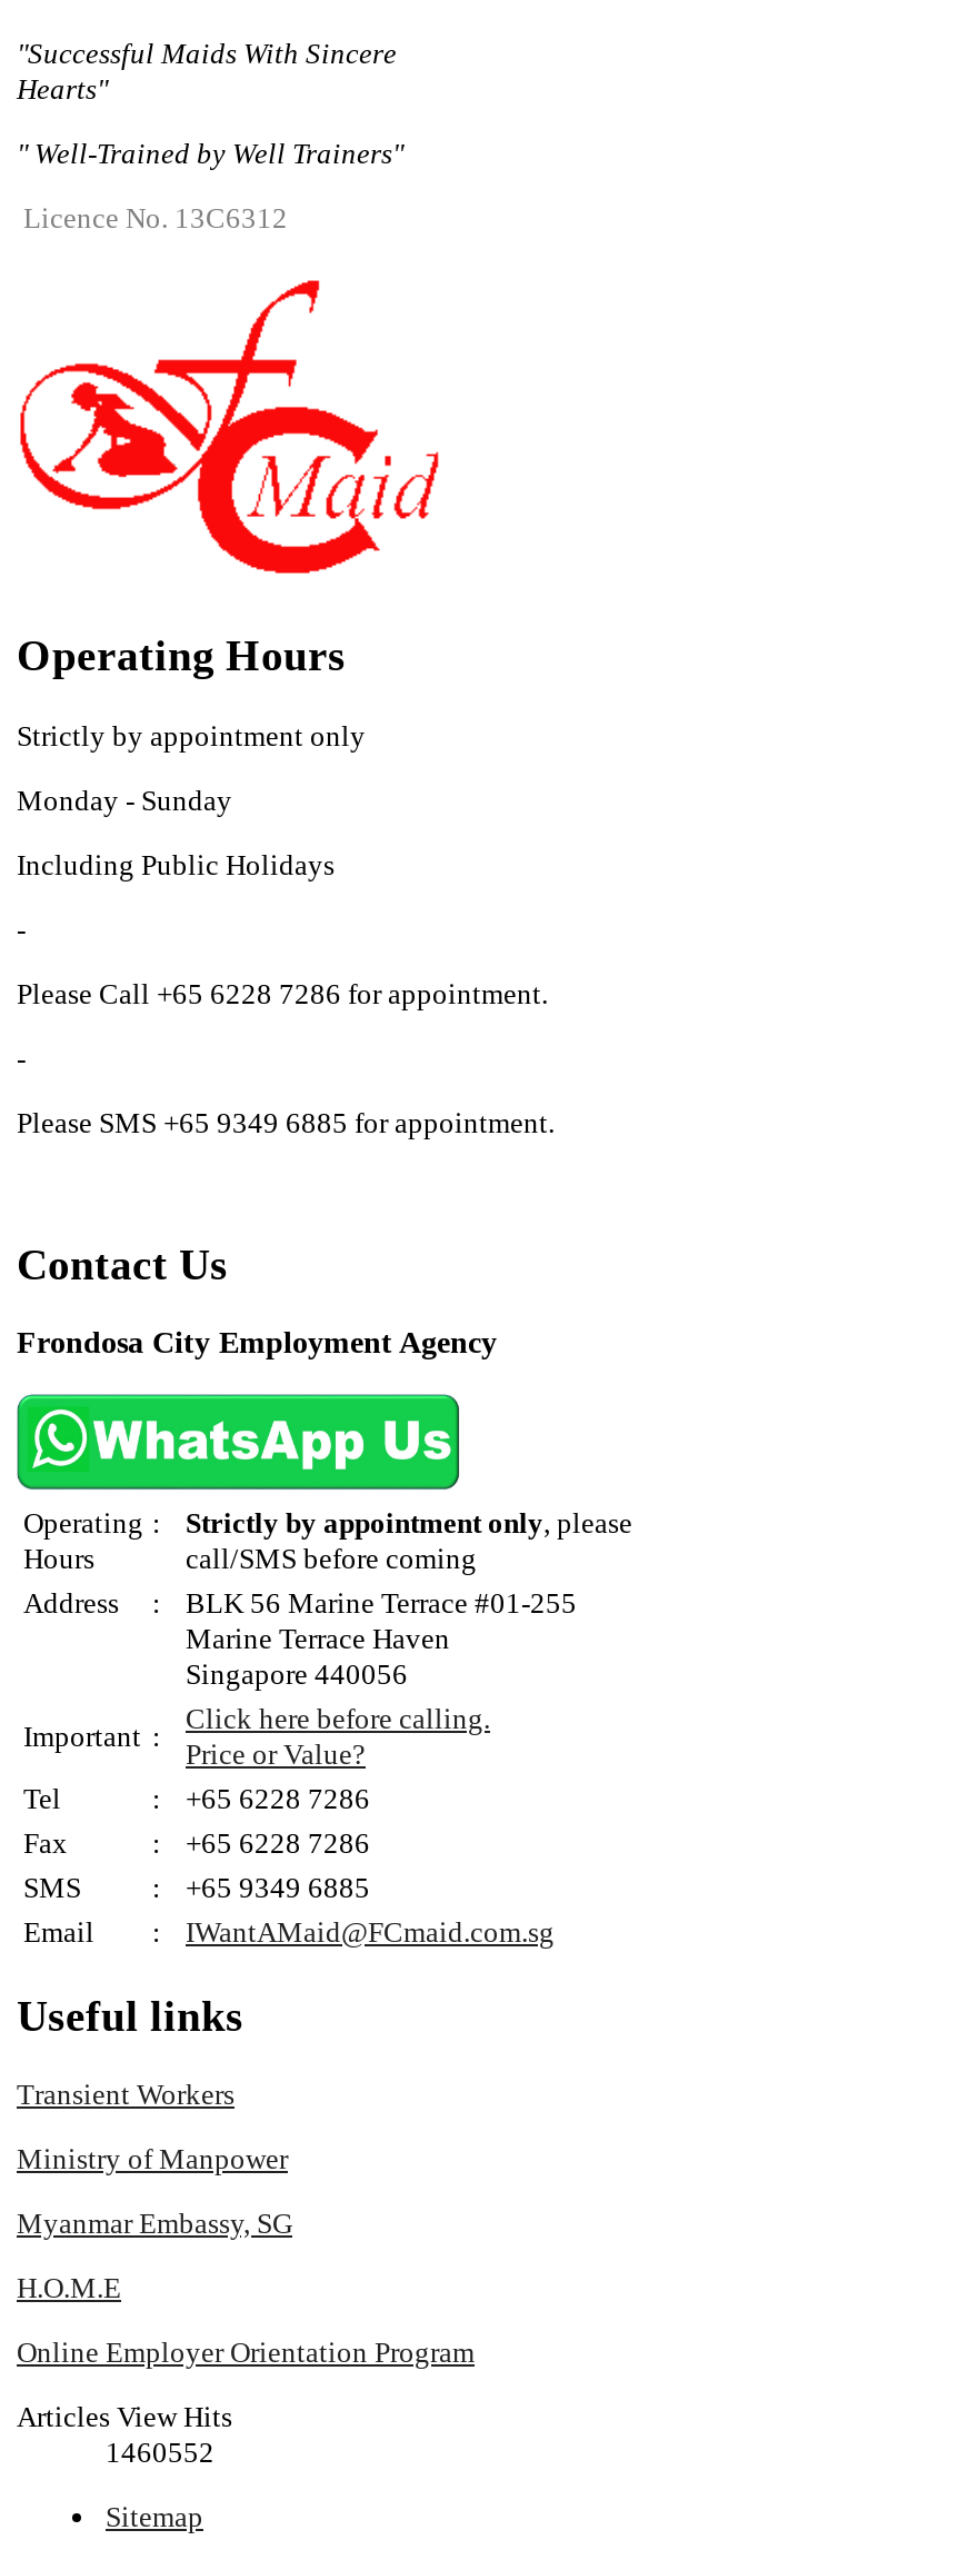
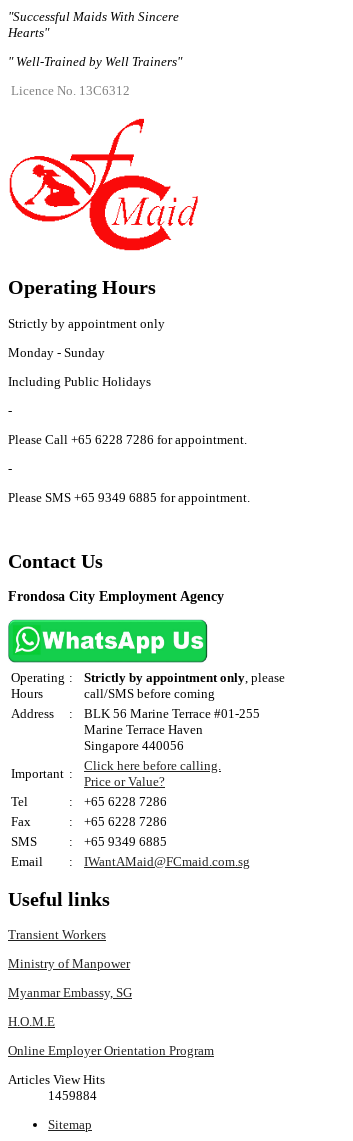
- 1460552
+ 1459884
